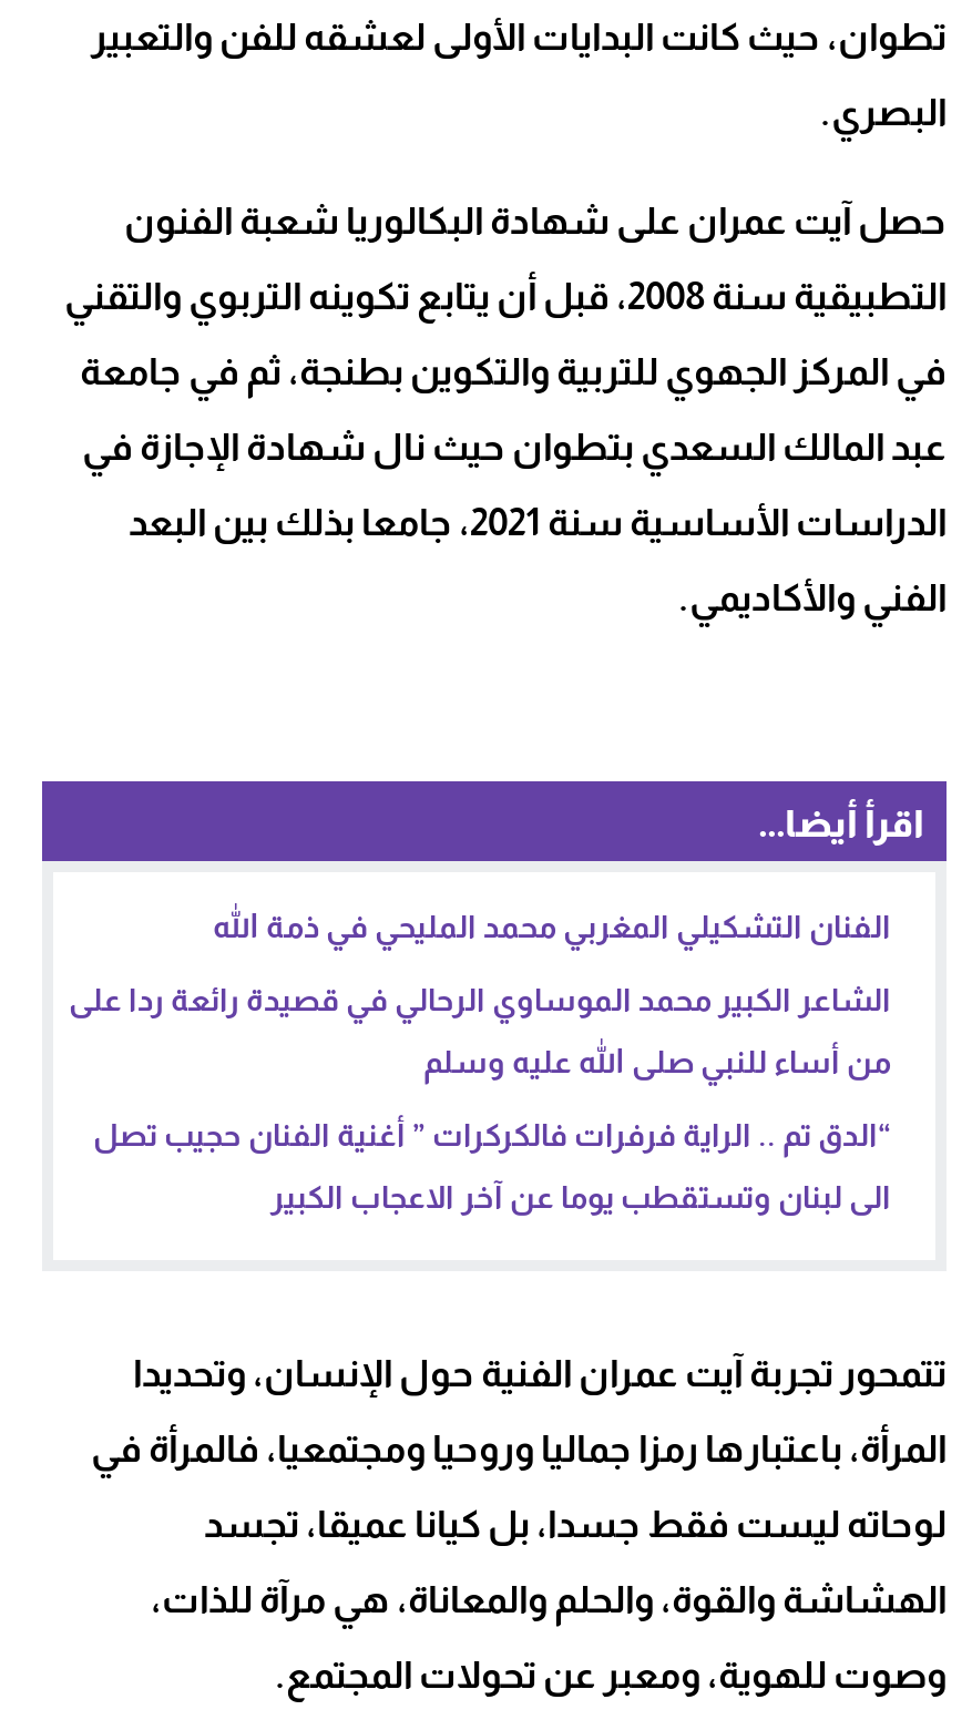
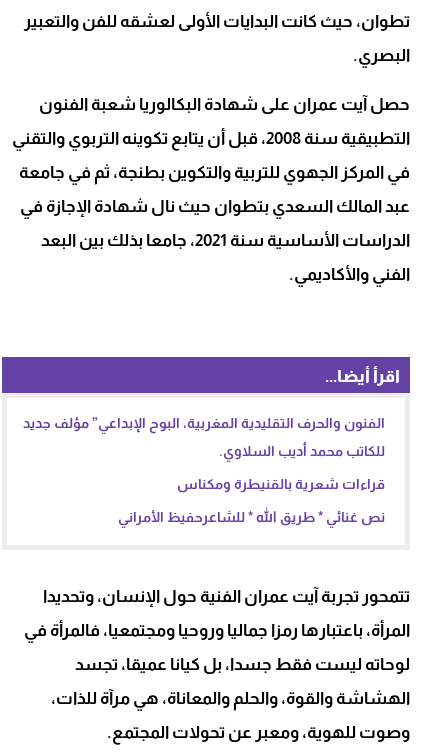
- الفنان التشكيلي المغربي محمد المليحي في ذمة الله
- الشاعر الكبير محمد الموساوي الرحالي في قصيدة رائعة ردا على
- من أساء للنبي صلى الله عليه وسلم
- “الدق تم .. الراية فرفرات فالكركرات ” أغنية الفنان حجيب تصل
- الى لبنان وتستقطب يوما عن آخر الاعجاب الكبير
+ الفنون والحرف التقليدية المغربية، البوح الإبداعي” مؤلف جديد
+ للكاتب محمد أديب السلاوي.
+ قراءات شعرية بالقنيطرة ومكناس
+ نص غنائي * طريق الله * للشاعرحفيظ الأمراني
